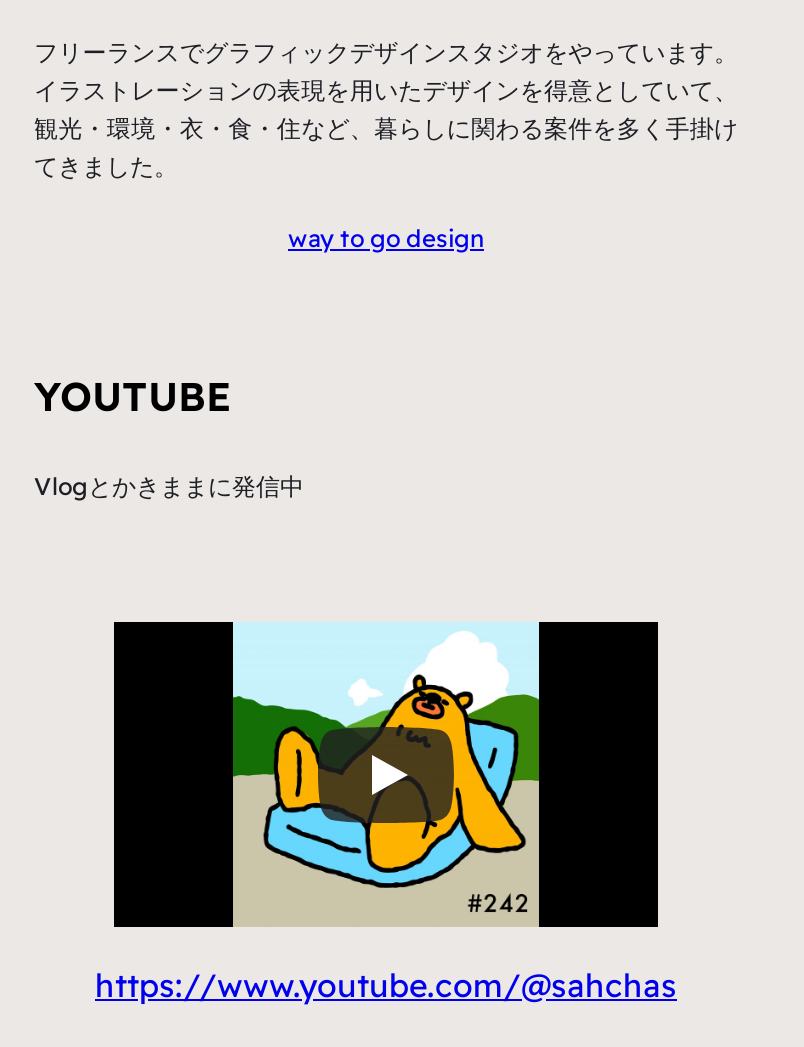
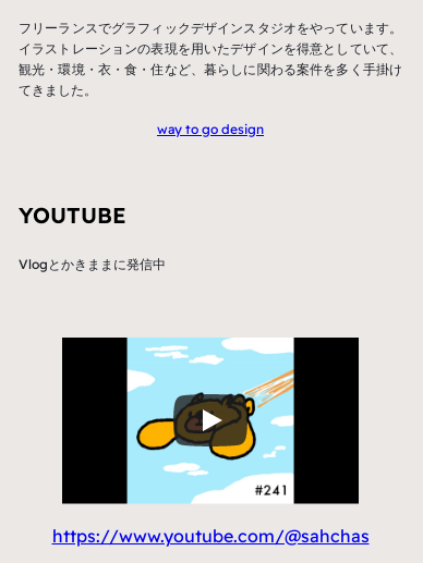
- [image]
+ [image]
